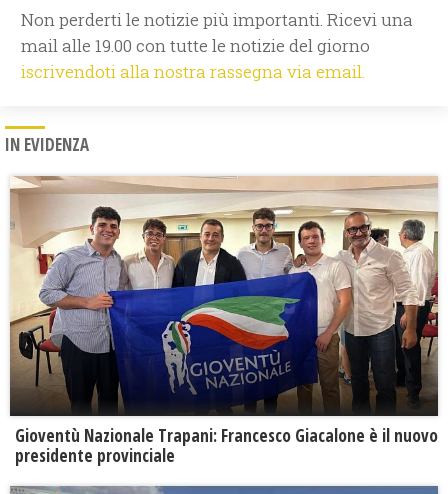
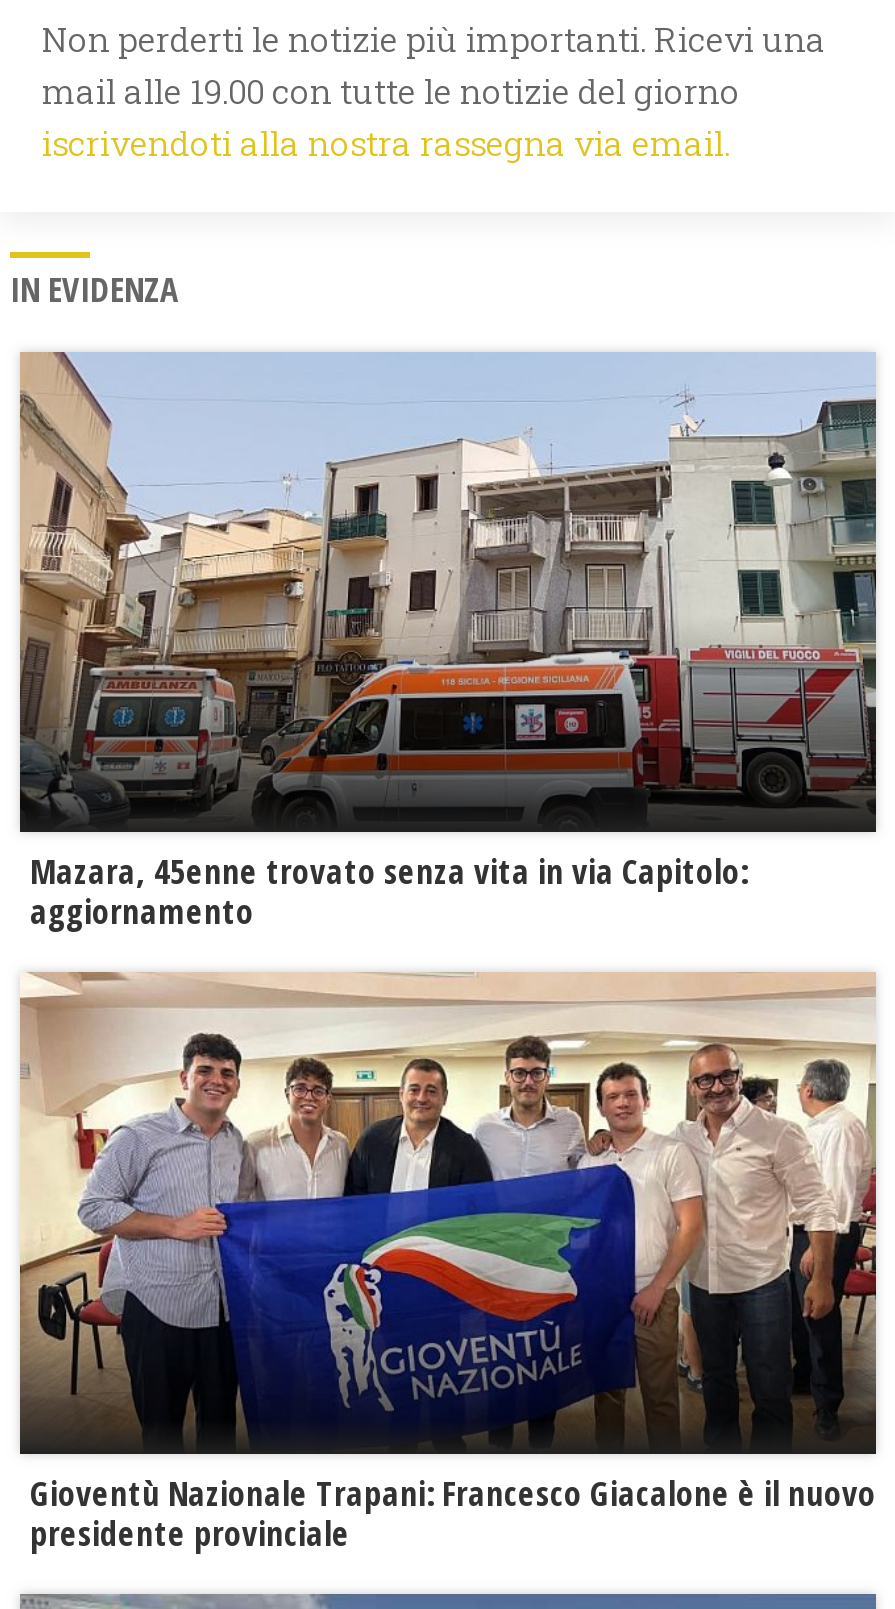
+ [image]
+ Mazara, 45enne trovato senza vita in via Capitolo:
+ aggiornamento
